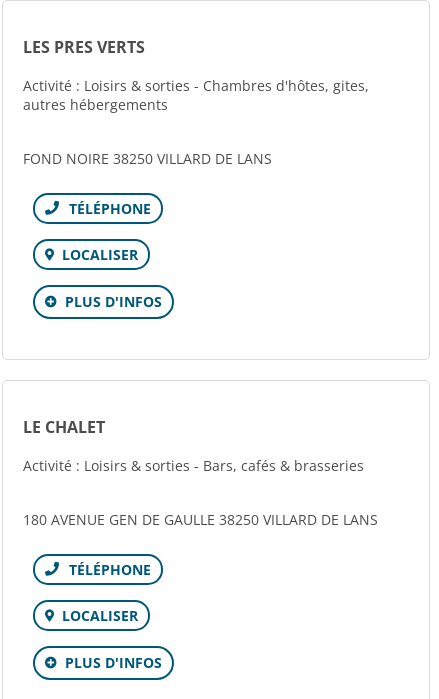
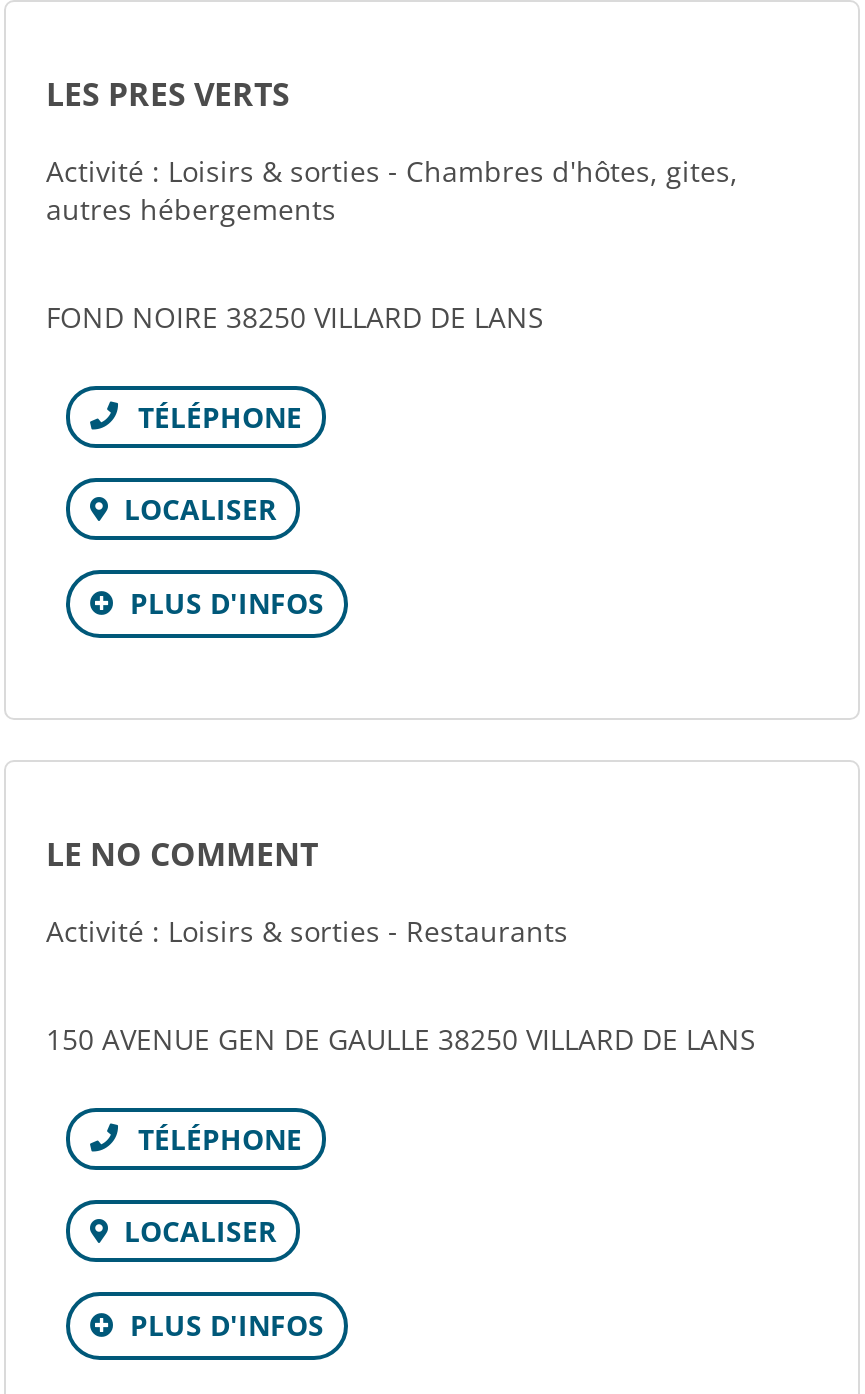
- LE CHALET
+ LE NO COMMENT

- Activité : Loisirs & sorties - Bars, cafés & brasseries
+ Activité : Loisirs & sorties - Restaurants

- 180 AVENUE GEN DE GAULLE 38250 VILLARD DE LANS
+ 150 AVENUE GEN DE GAULLE 38250 VILLARD DE LANS
